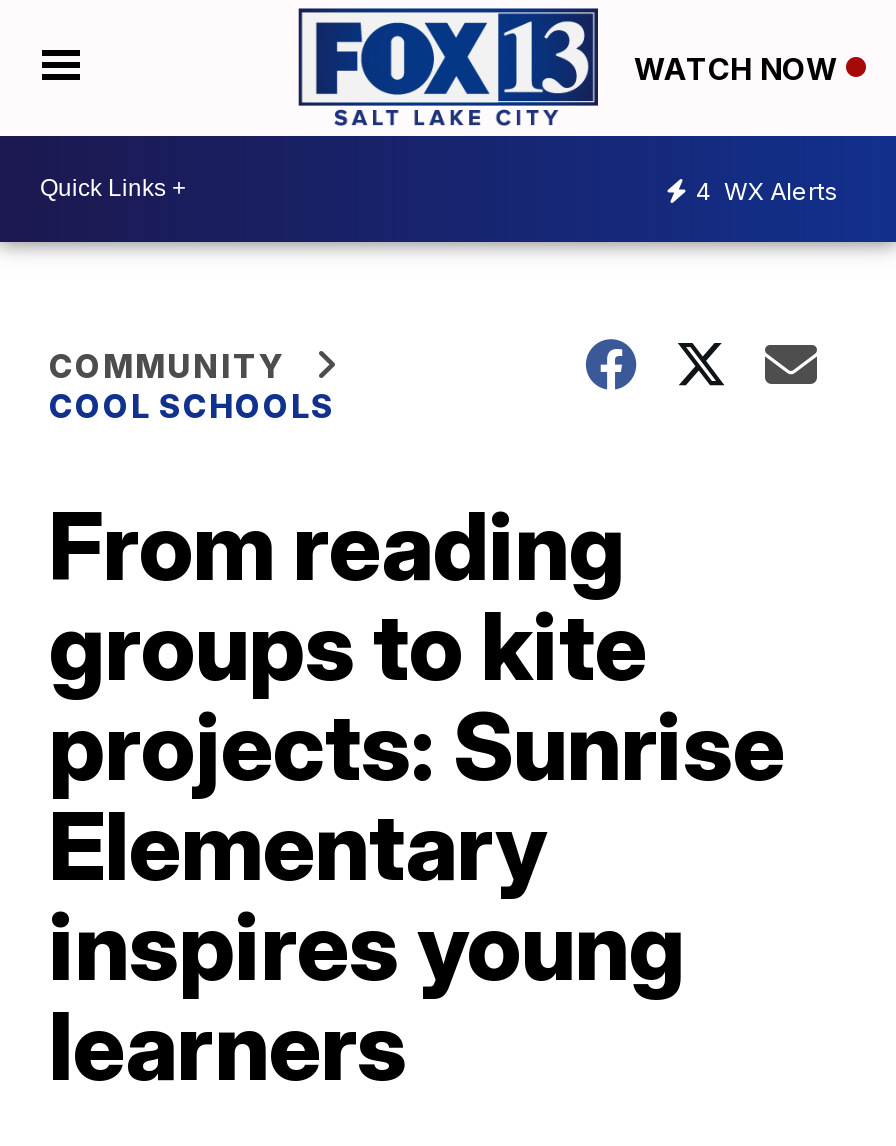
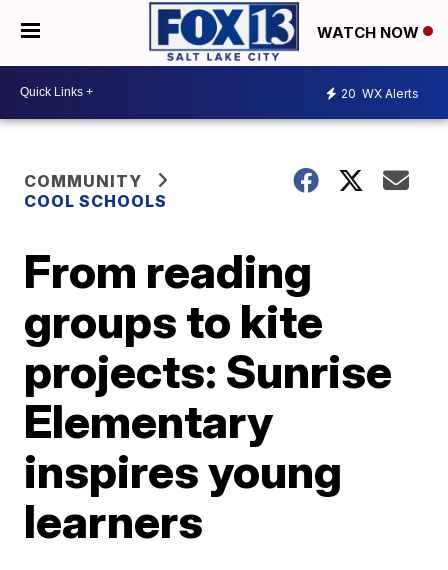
- 4 WX Alerts
+ 20 WX Alerts
